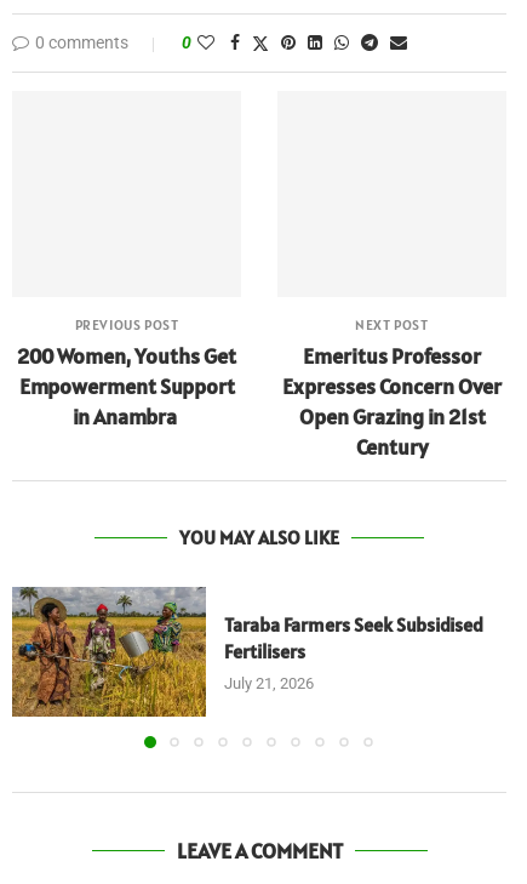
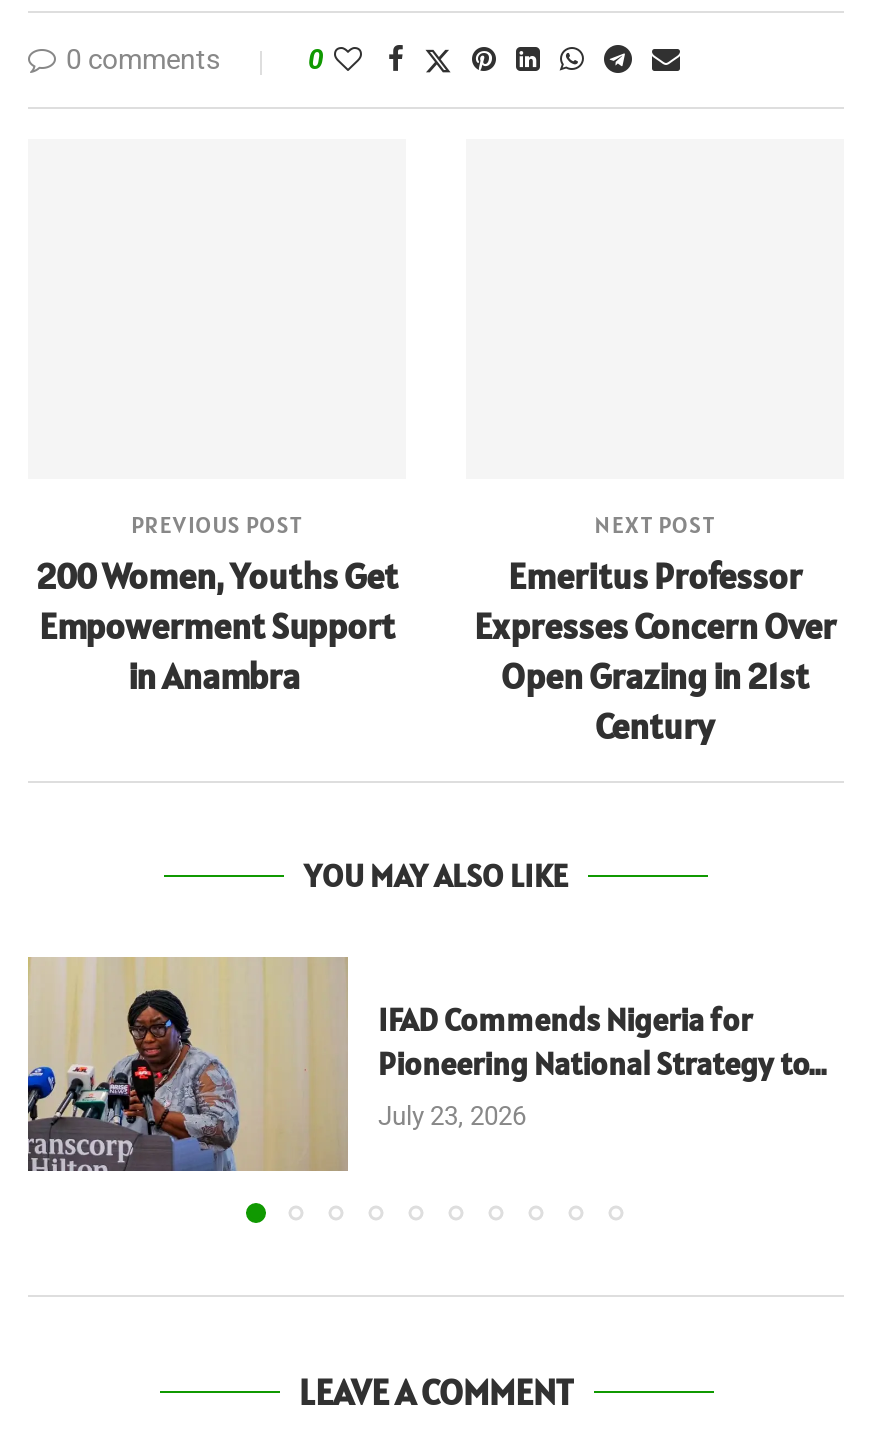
- [image]
- Taraba Farmers Seek Subsidised
- Fertilisers
- July 21, 2026
+ [image]
+ IFAD Commends Nigeria for
+ Pioneering National Strategy to...
+ July 23, 2026
